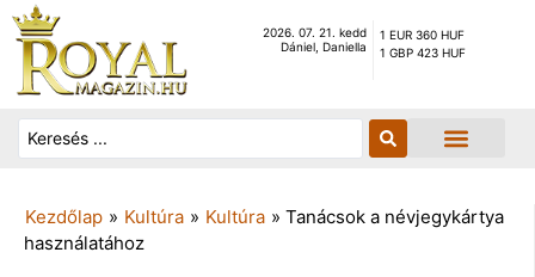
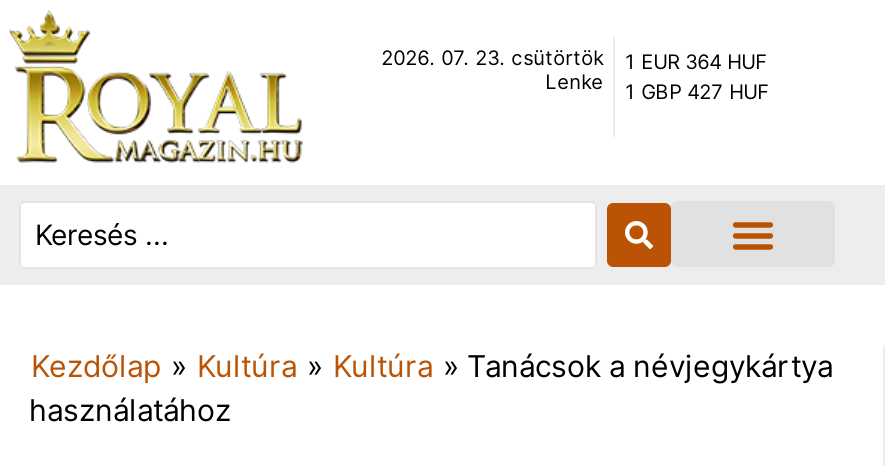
- 2026. 07. 21. kedd
- Dániel, Daniella
+ 2026. 07. 23. csütörtök
+ Lenke

- 1 EUR 360 HUF
- 1 GBP 423 HUF
+ 1 EUR 364 HUF
+ 1 GBP 427 HUF
